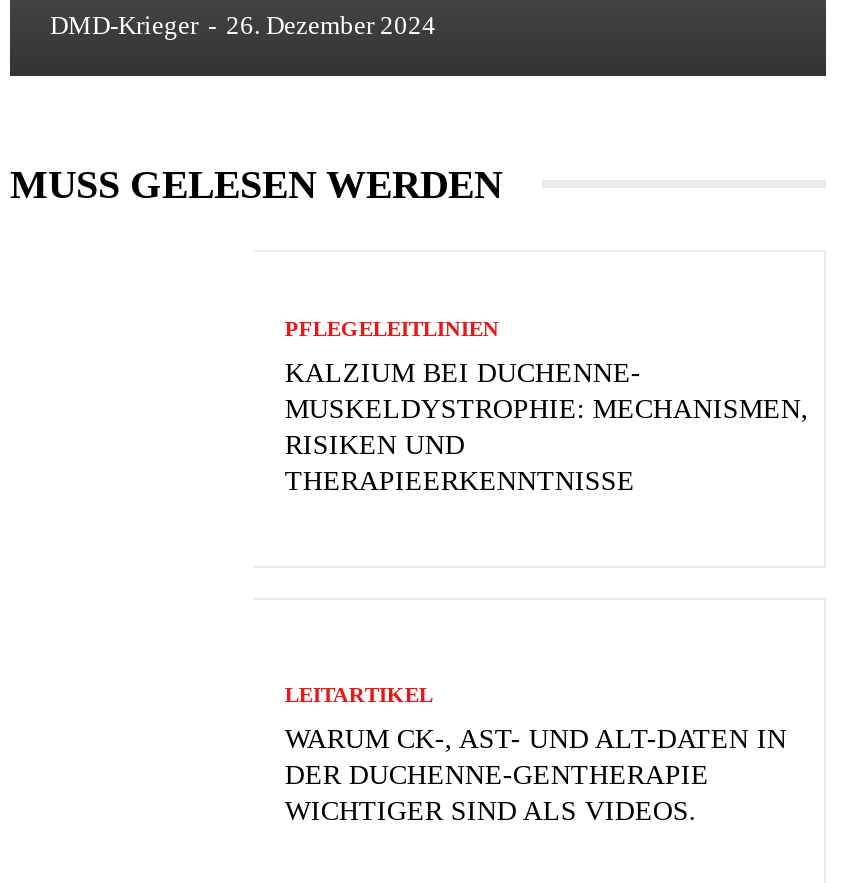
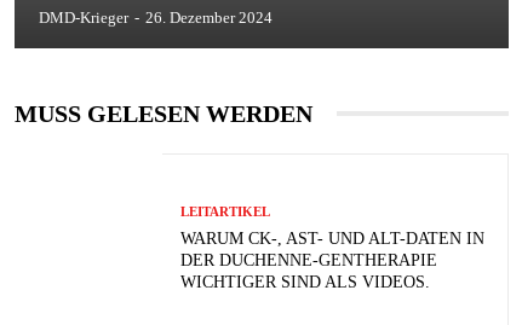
- PFLEGELEITLINIEN
- KALZIUM BEI DUCHENNE-
- MUSKELDYSTROPHIE: MECHANISMEN,
- RISIKEN UND
- THERAPIEERKENNTNISSE
